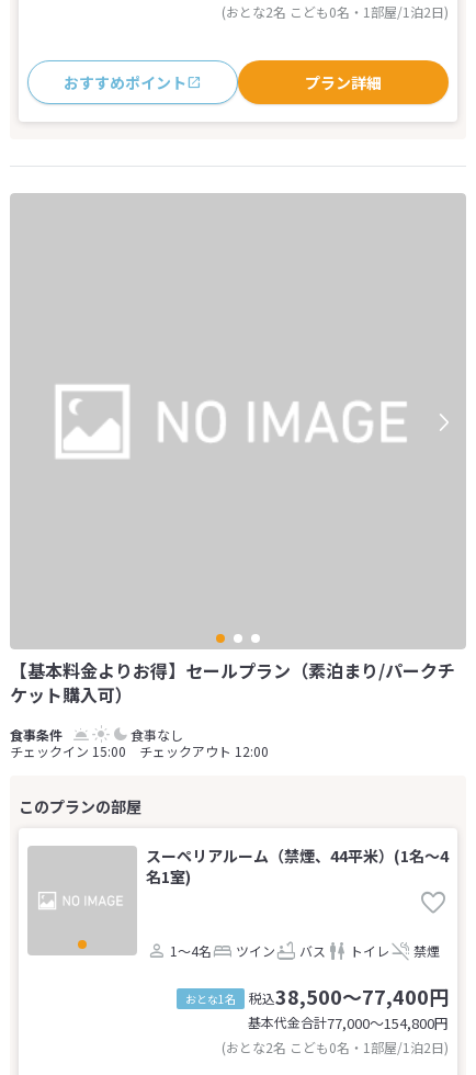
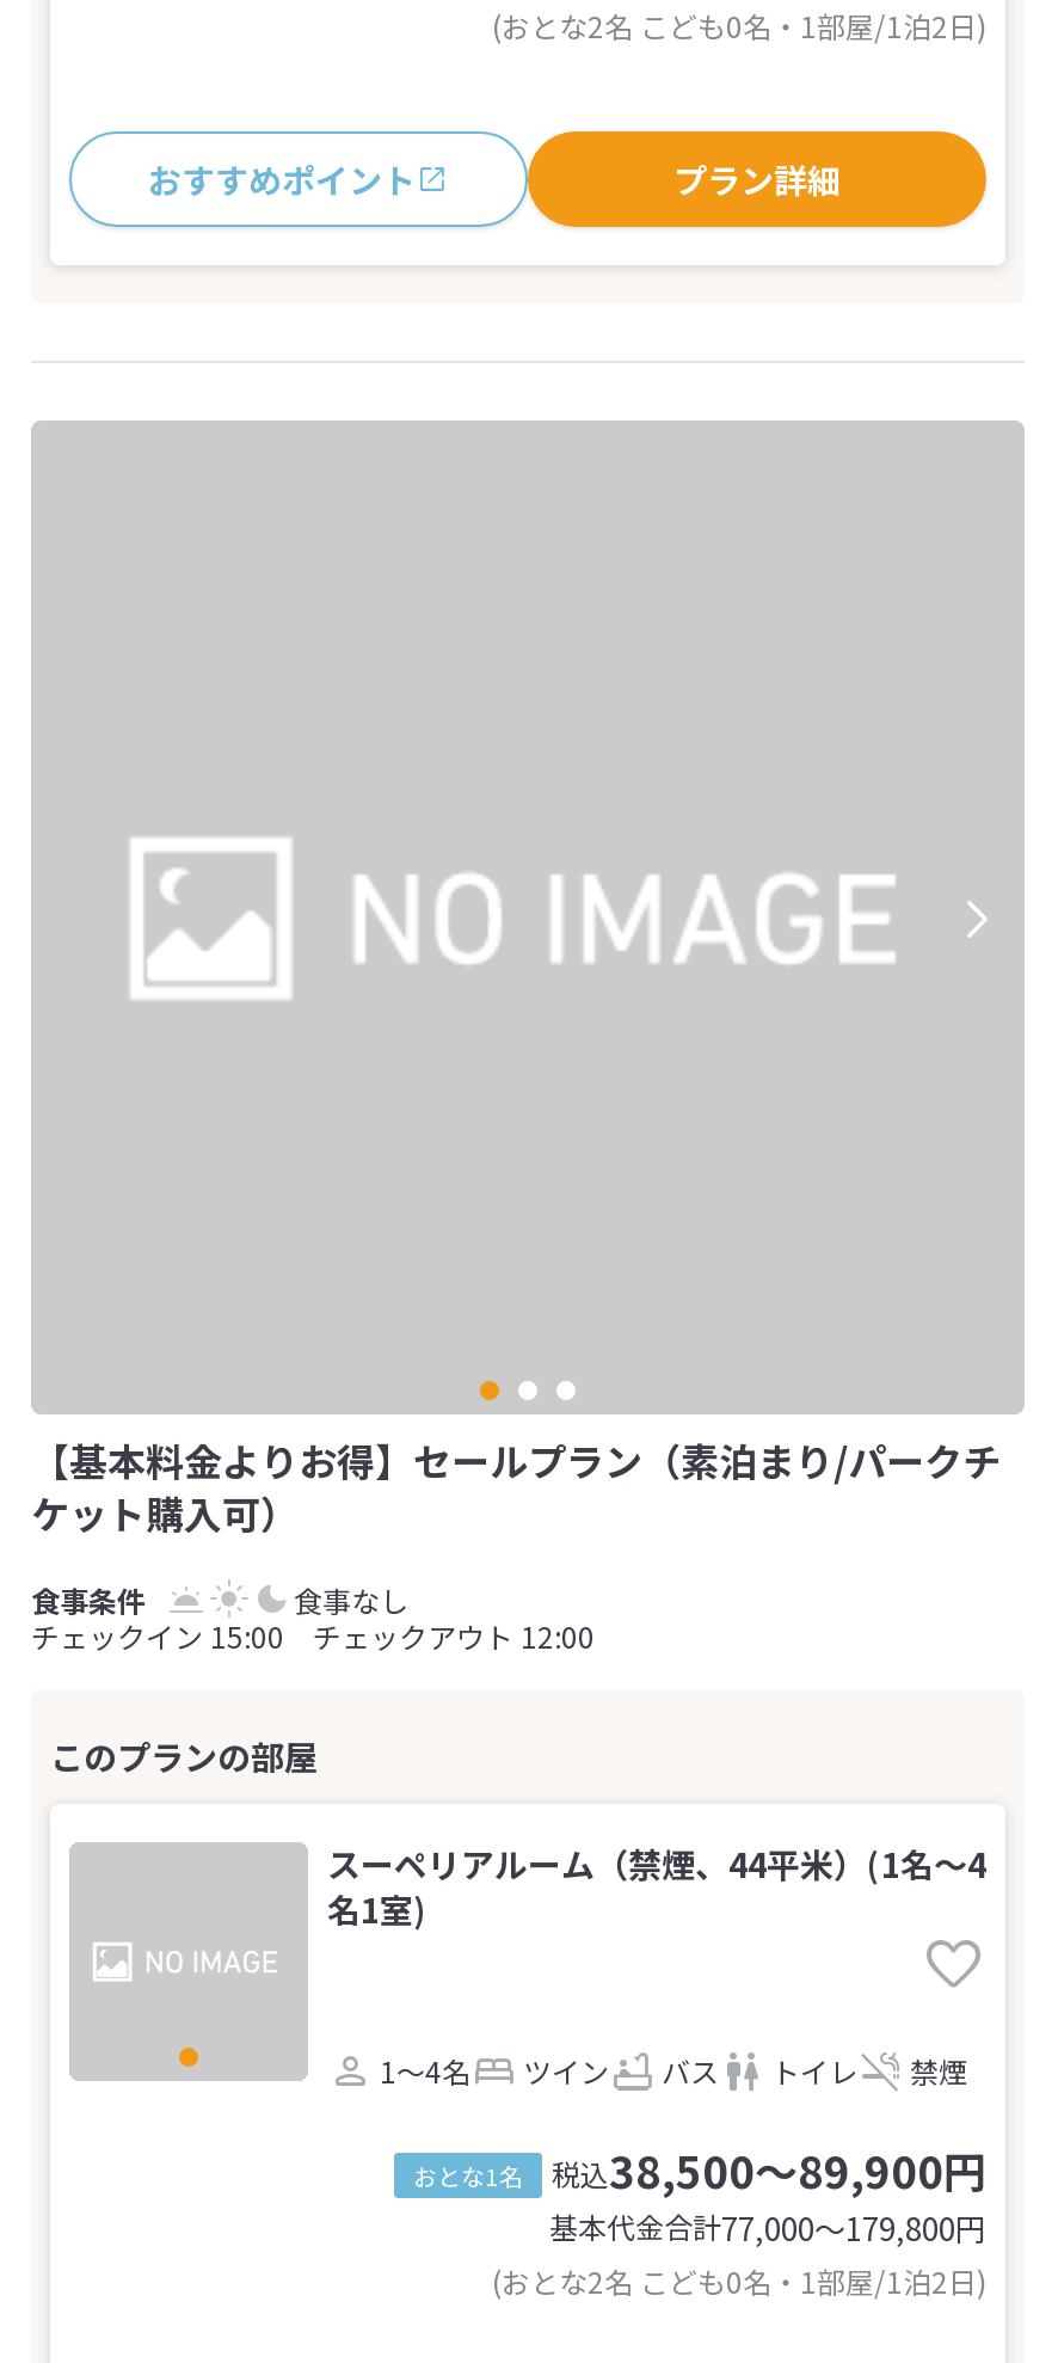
- おとな1名 税込38,500～77,400円
+ おとな1名 税込38,500～89,900円

- 基本代金合計77,000〜154,800円
+ 基本代金合計77,000〜179,800円
